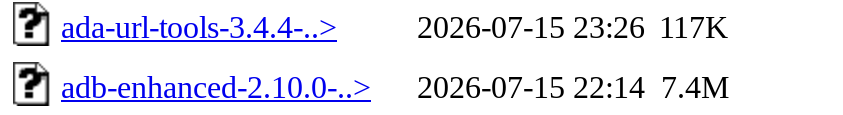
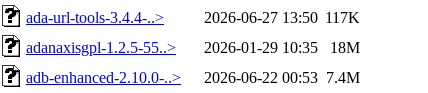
- 2026-07-15 23:26 117K
+ 2026-06-27 13:50 117K
+ adanaxisgpl-1.2.5-55..>
+ 2026-01-29 10:35
+ 18M

- adb-enhanced-2.10.0-..> 2026-07-15 22:14 7.4M
+ adb-enhanced-2.10.0-..> 2026-06-22 00:53 7.4M
